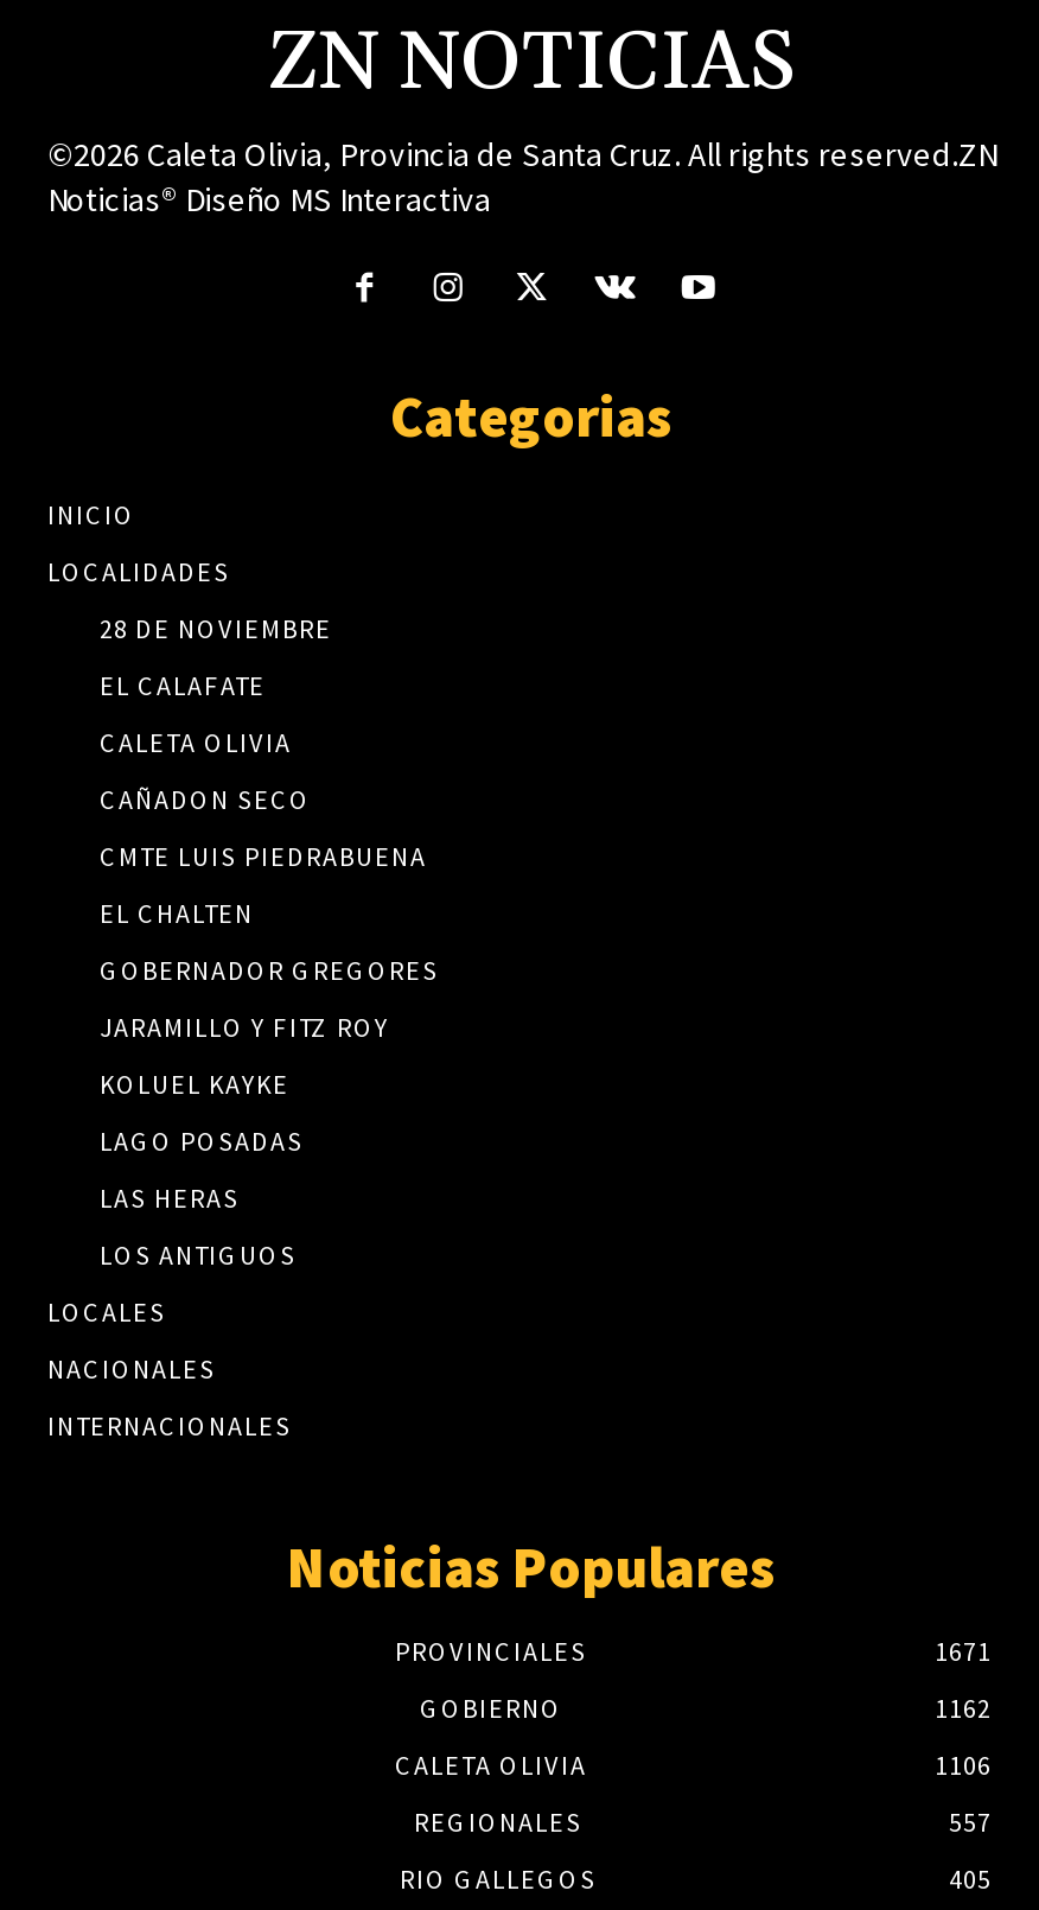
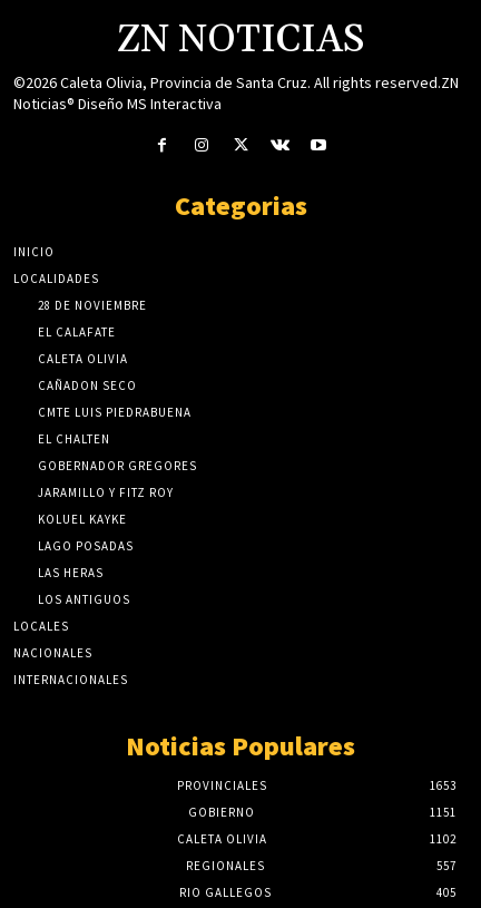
- 1671
+ 1653

- 1162
+ 1151

- 1106
+ 1102
